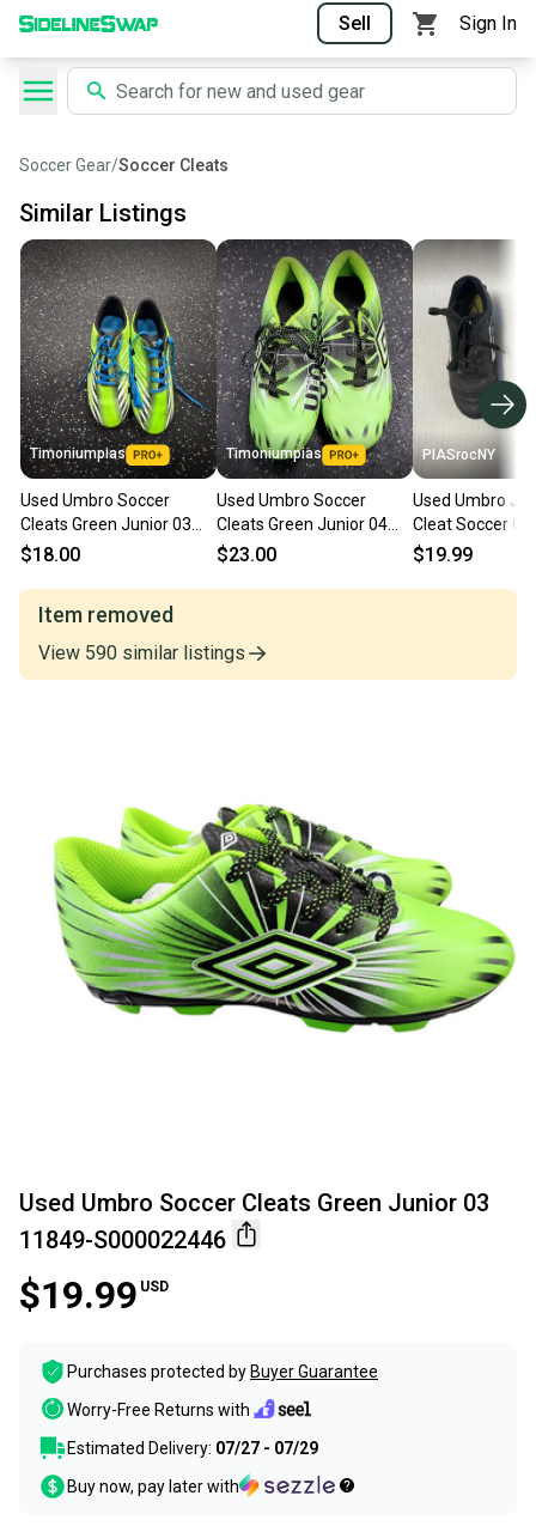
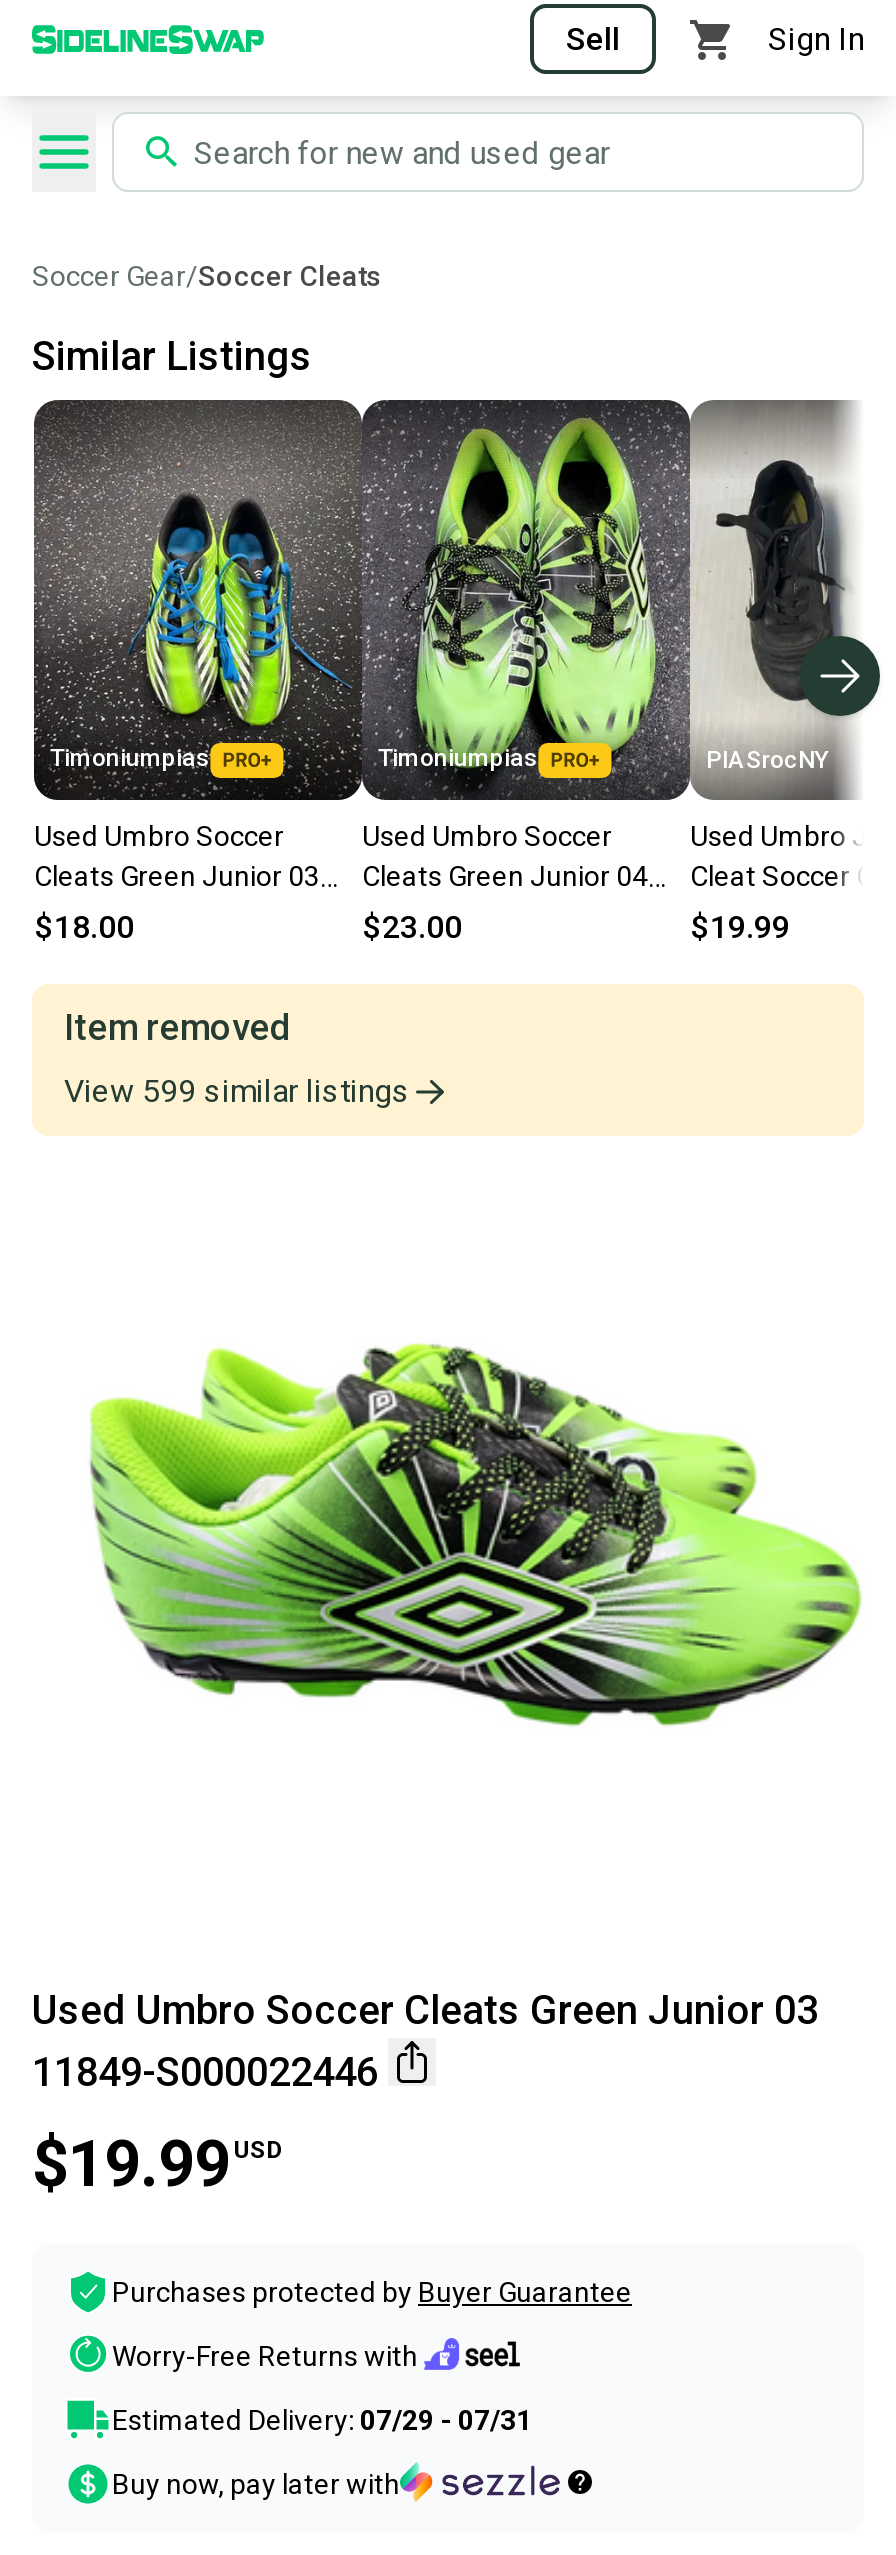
- View 590 similar listings
+ View 599 similar listings

- Estimated Delivery: 07/27 - 07/29
+ Estimated Delivery: 07/29 - 07/31
